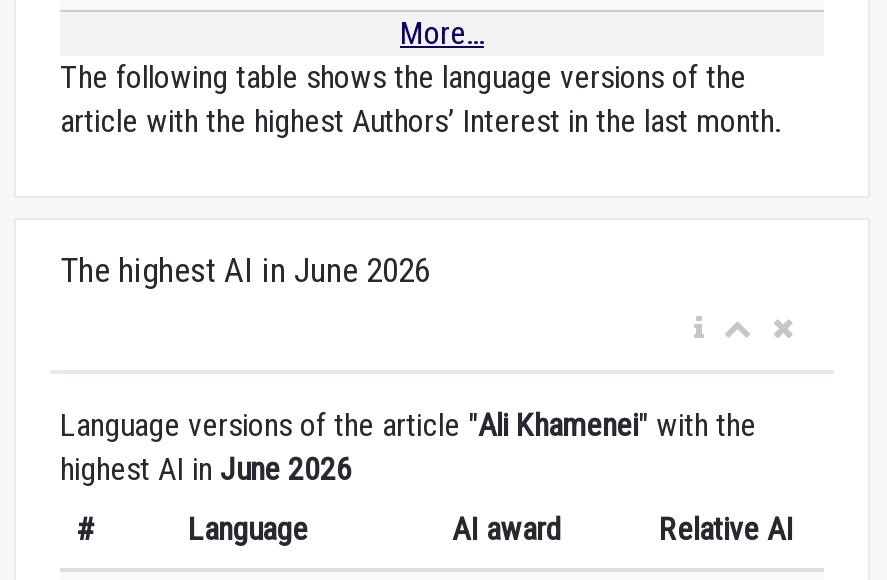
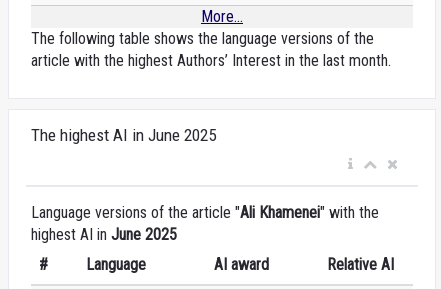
- The highest AI in June 2026
+ The highest AI in June 2025

- highest AI in June 2026
+ highest AI in June 2025
